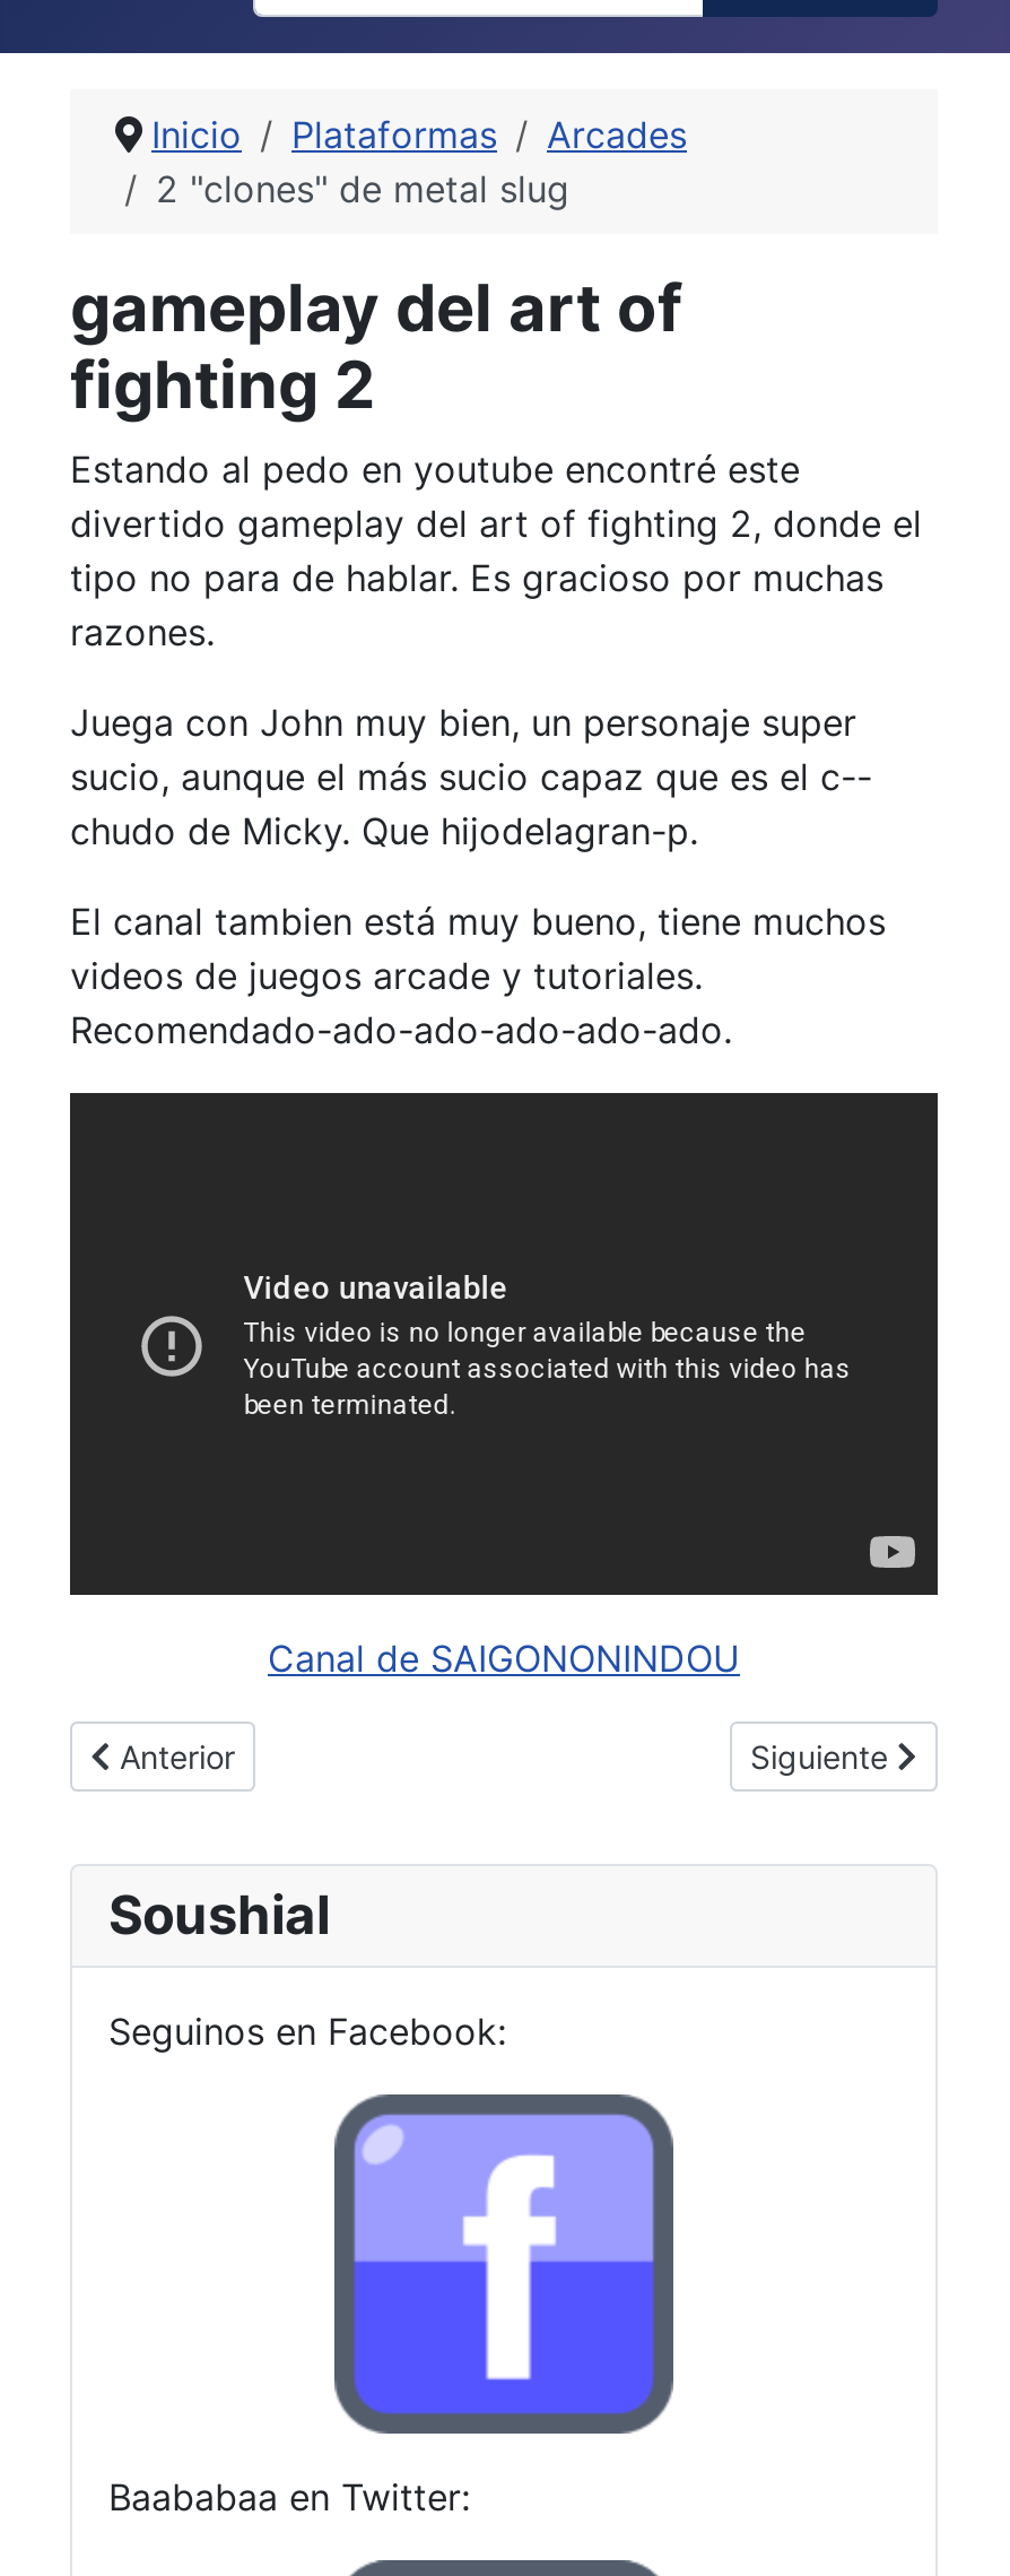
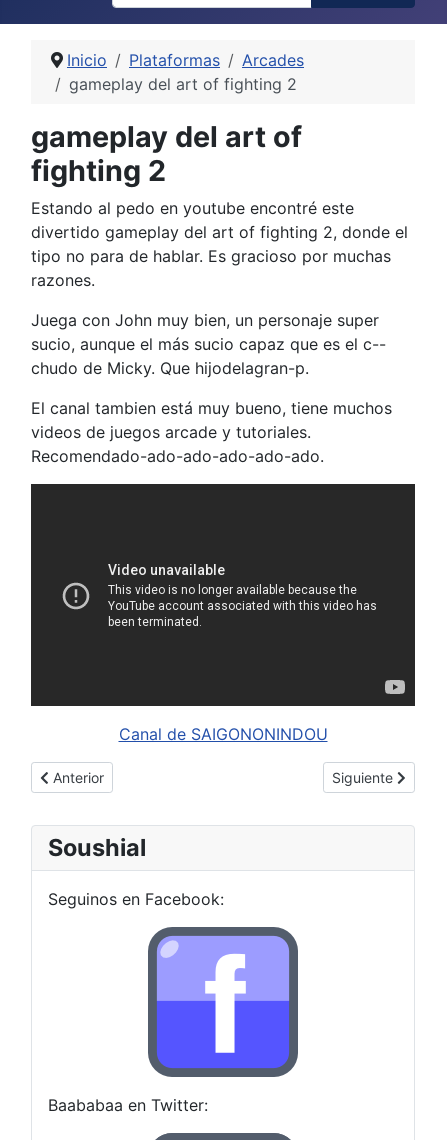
- 2 "clones" de metal slug
+ gameplay del art of fighting 2
